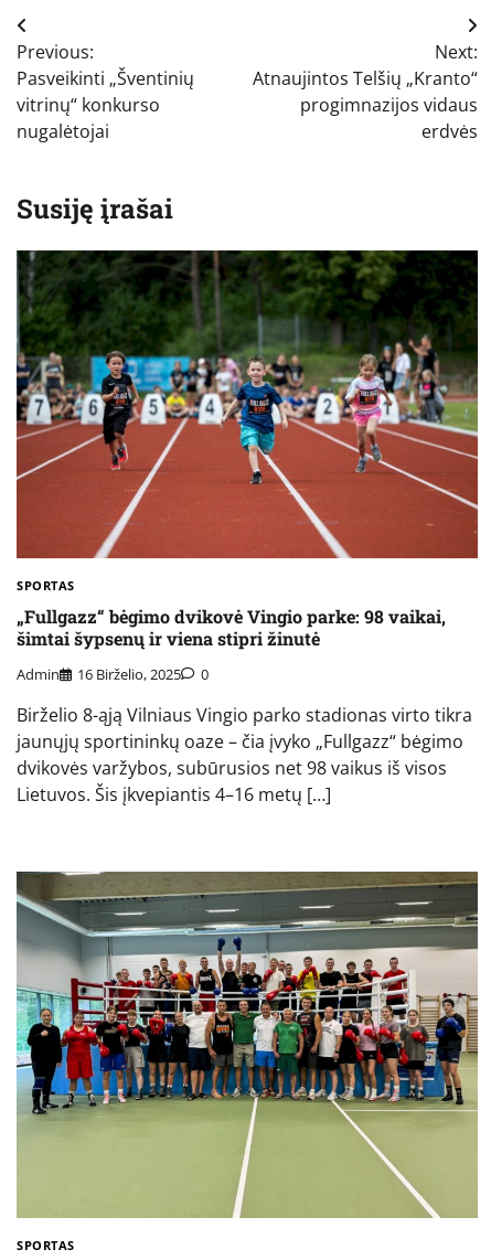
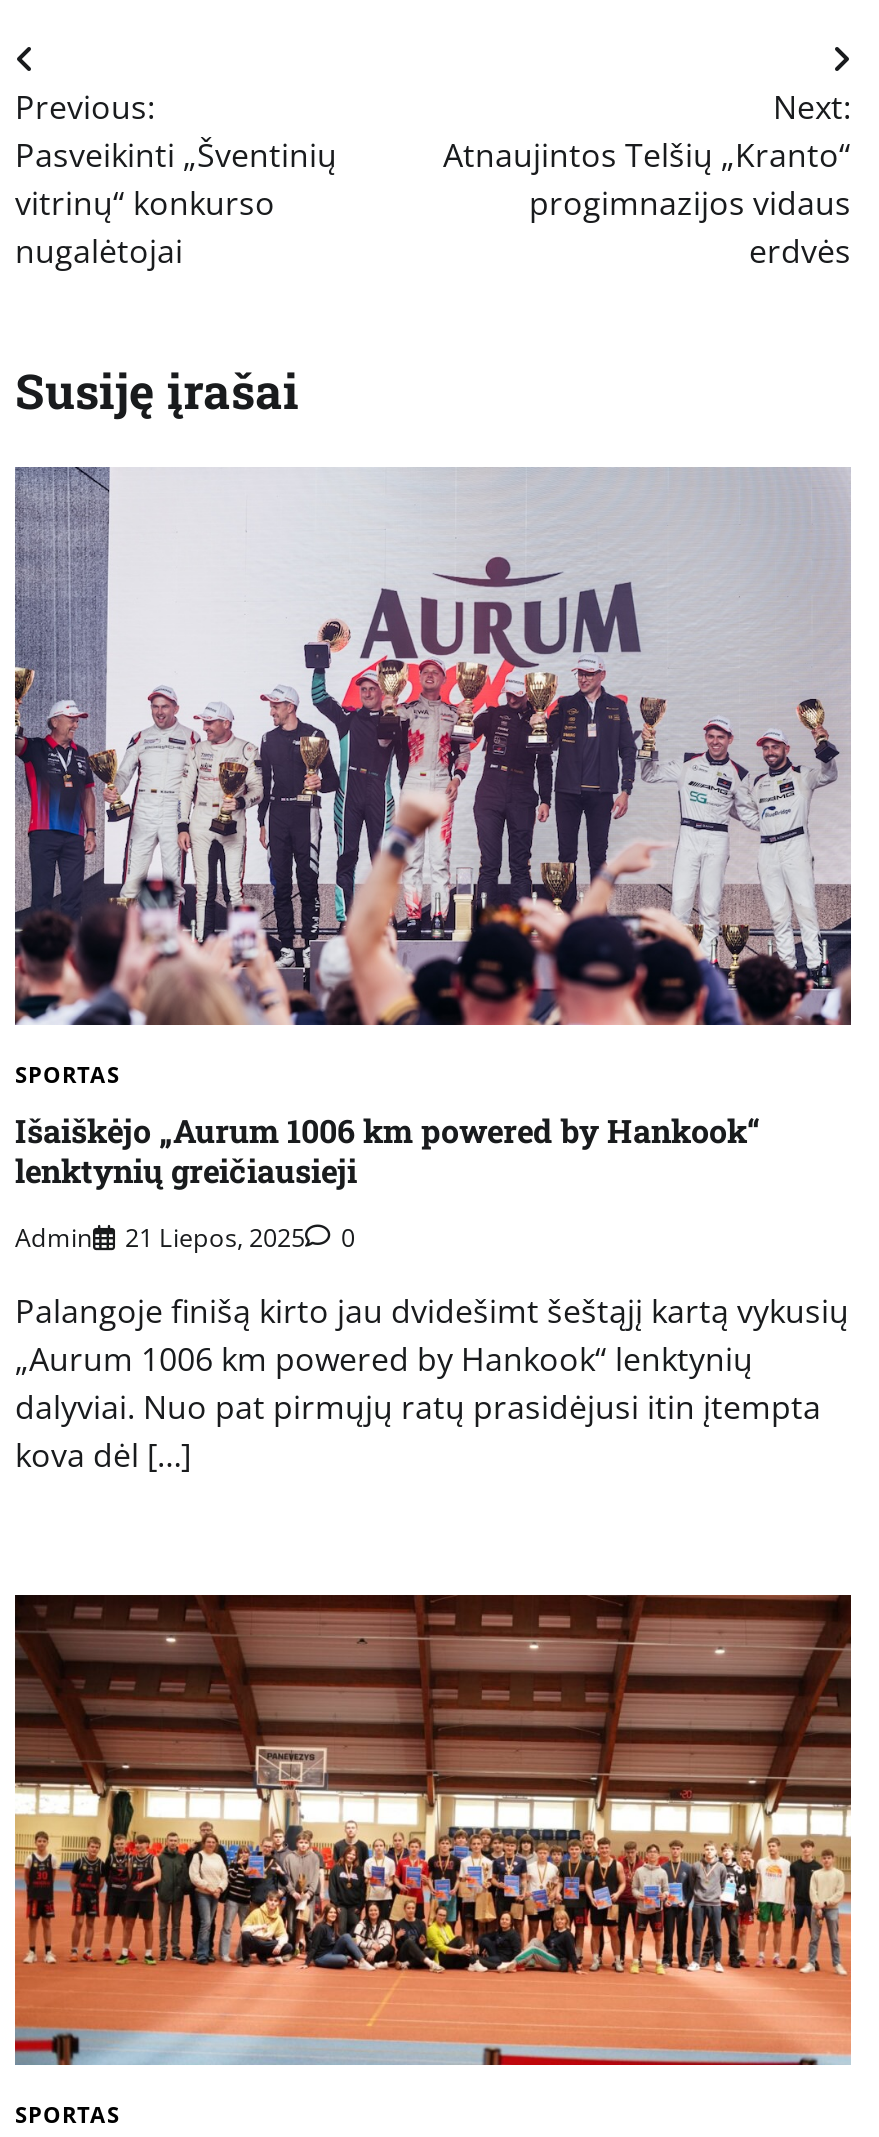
- [image]
+ [image]

- „Fullgazz“ bėgimo dvikovė Vingio parke: 98 vaikai,
- šimtai šypsenų ir viena stipri žinutė
+ Išaiškėjo „Aurum 1006 km powered by Hankook“
+ lenktynių greičiausieji

- Admin 16 Birželio, 2025 0
+ Admin 21 Liepos, 2025 0

- Birželio 8-ąją Vilniaus Vingio parko stadionas virto tikra
- jaunųjų sportininkų oaze – čia įvyko „Fullgazz“ bėgimo
- dvikovės varžybos, subūrusios net 98 vaikus iš visos
- Lietuvos. Šis įkvepiantis 4–16 metų […]
+ Palangoje finišą kirto jau dvidešimt šeštąjį kartą vykusių
+ „Aurum 1006 km powered by Hankook“ lenktynių
+ dalyviai. Nuo pat pirmųjų ratų prasidėjusi itin įtempta
+ kova dėl […]

- [image]
+ [image]
